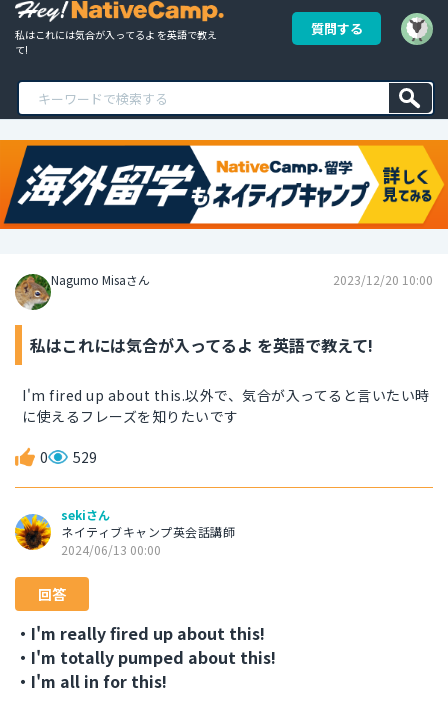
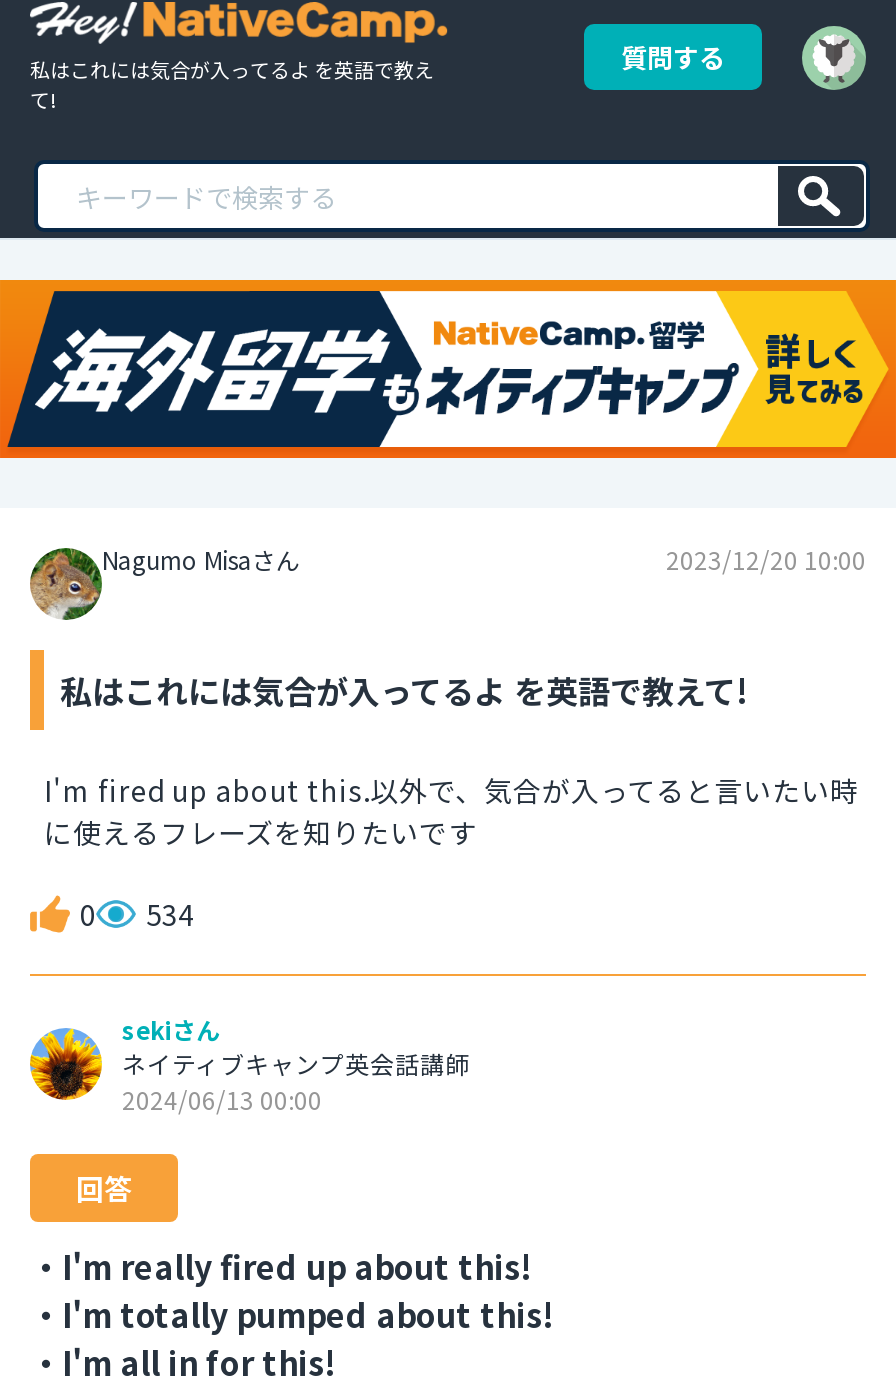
- 0 529
+ 0 534
